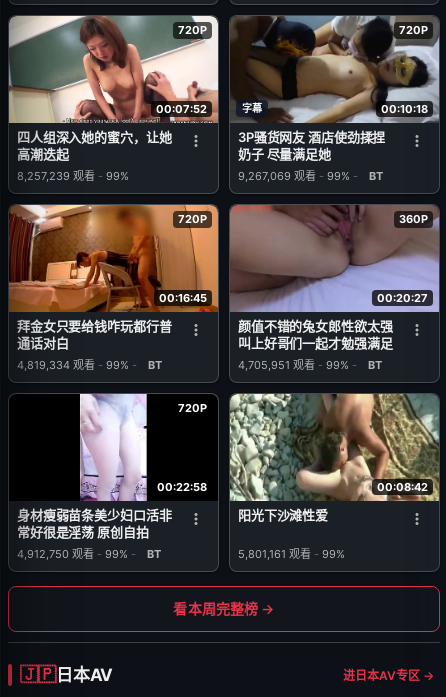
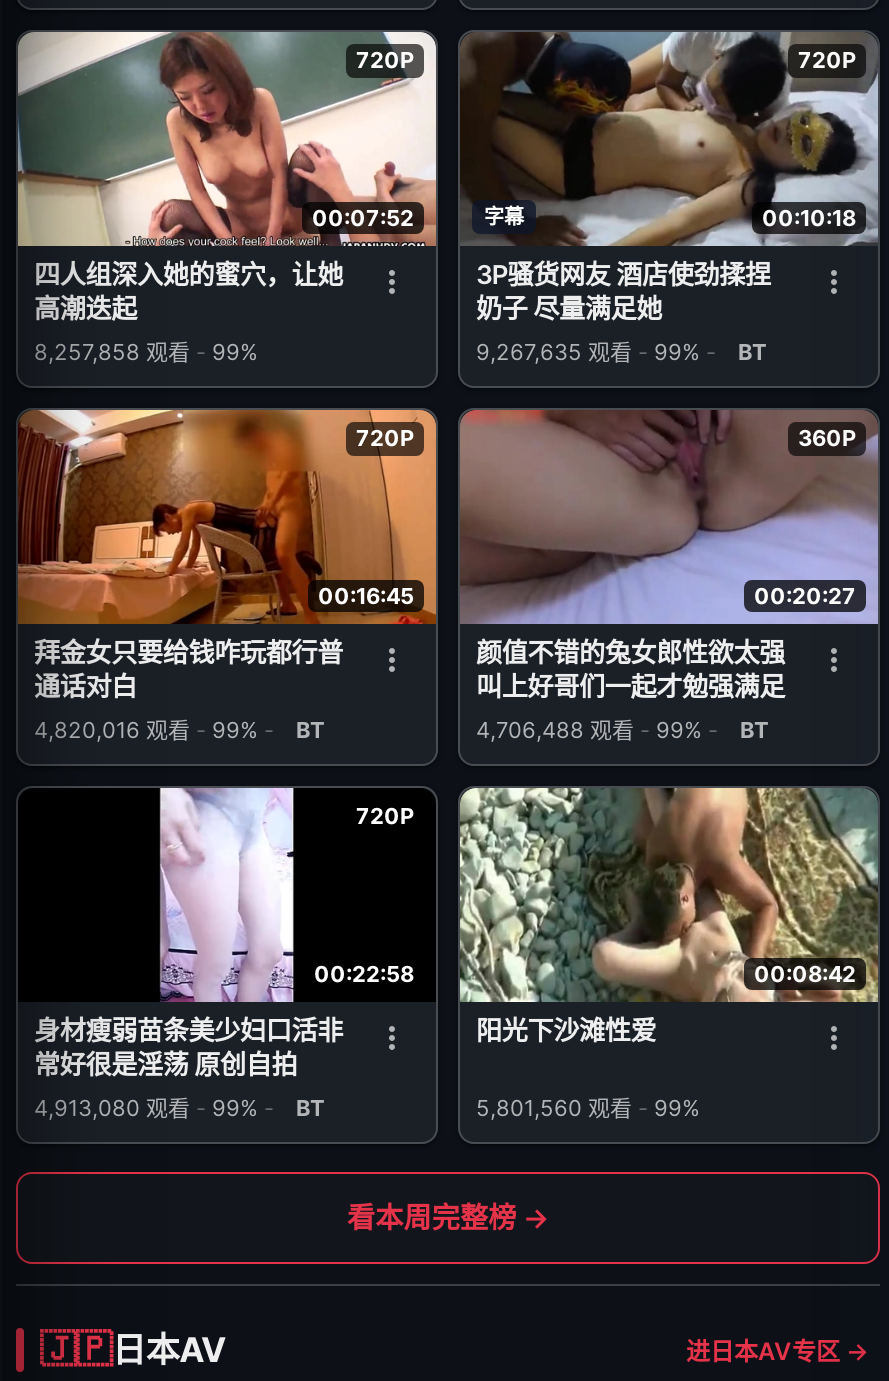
- 8,257,239观看 - 99%
+ 8,257,858观看 - 99%

- 9,267,069观看 - 99% - BT
+ 9,267,635观看 - 99% - BT

- 4,819,334观看 - 99% - BT
+ 4,820,016观看 - 99% - BT

- 4,705,951观看 - 99% - BT
+ 4,706,488观看 - 99% - BT

- 4,912,750观看 - 99% - BT
+ 4,913,080观看 - 99% - BT

- 5,801,161观看 - 99%
+ 5,801,560观看 - 99%
